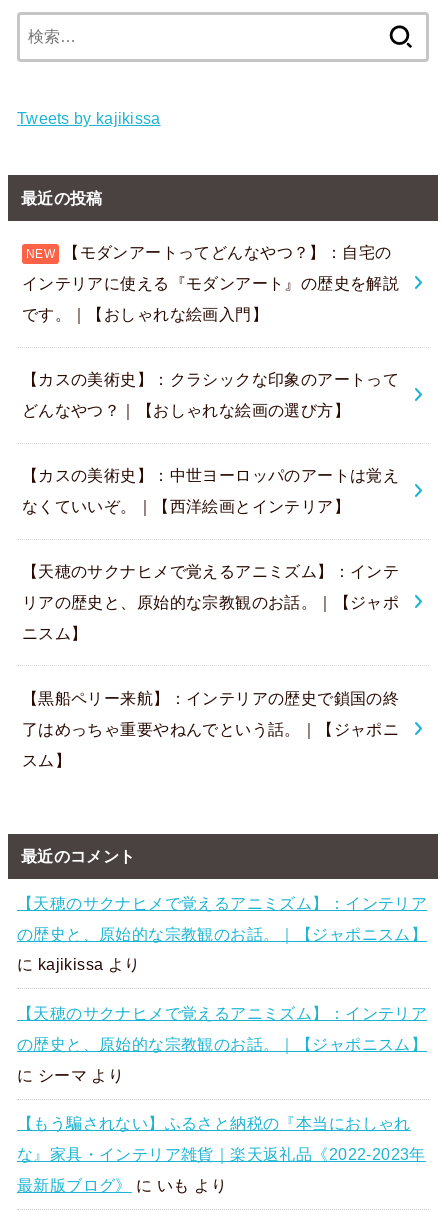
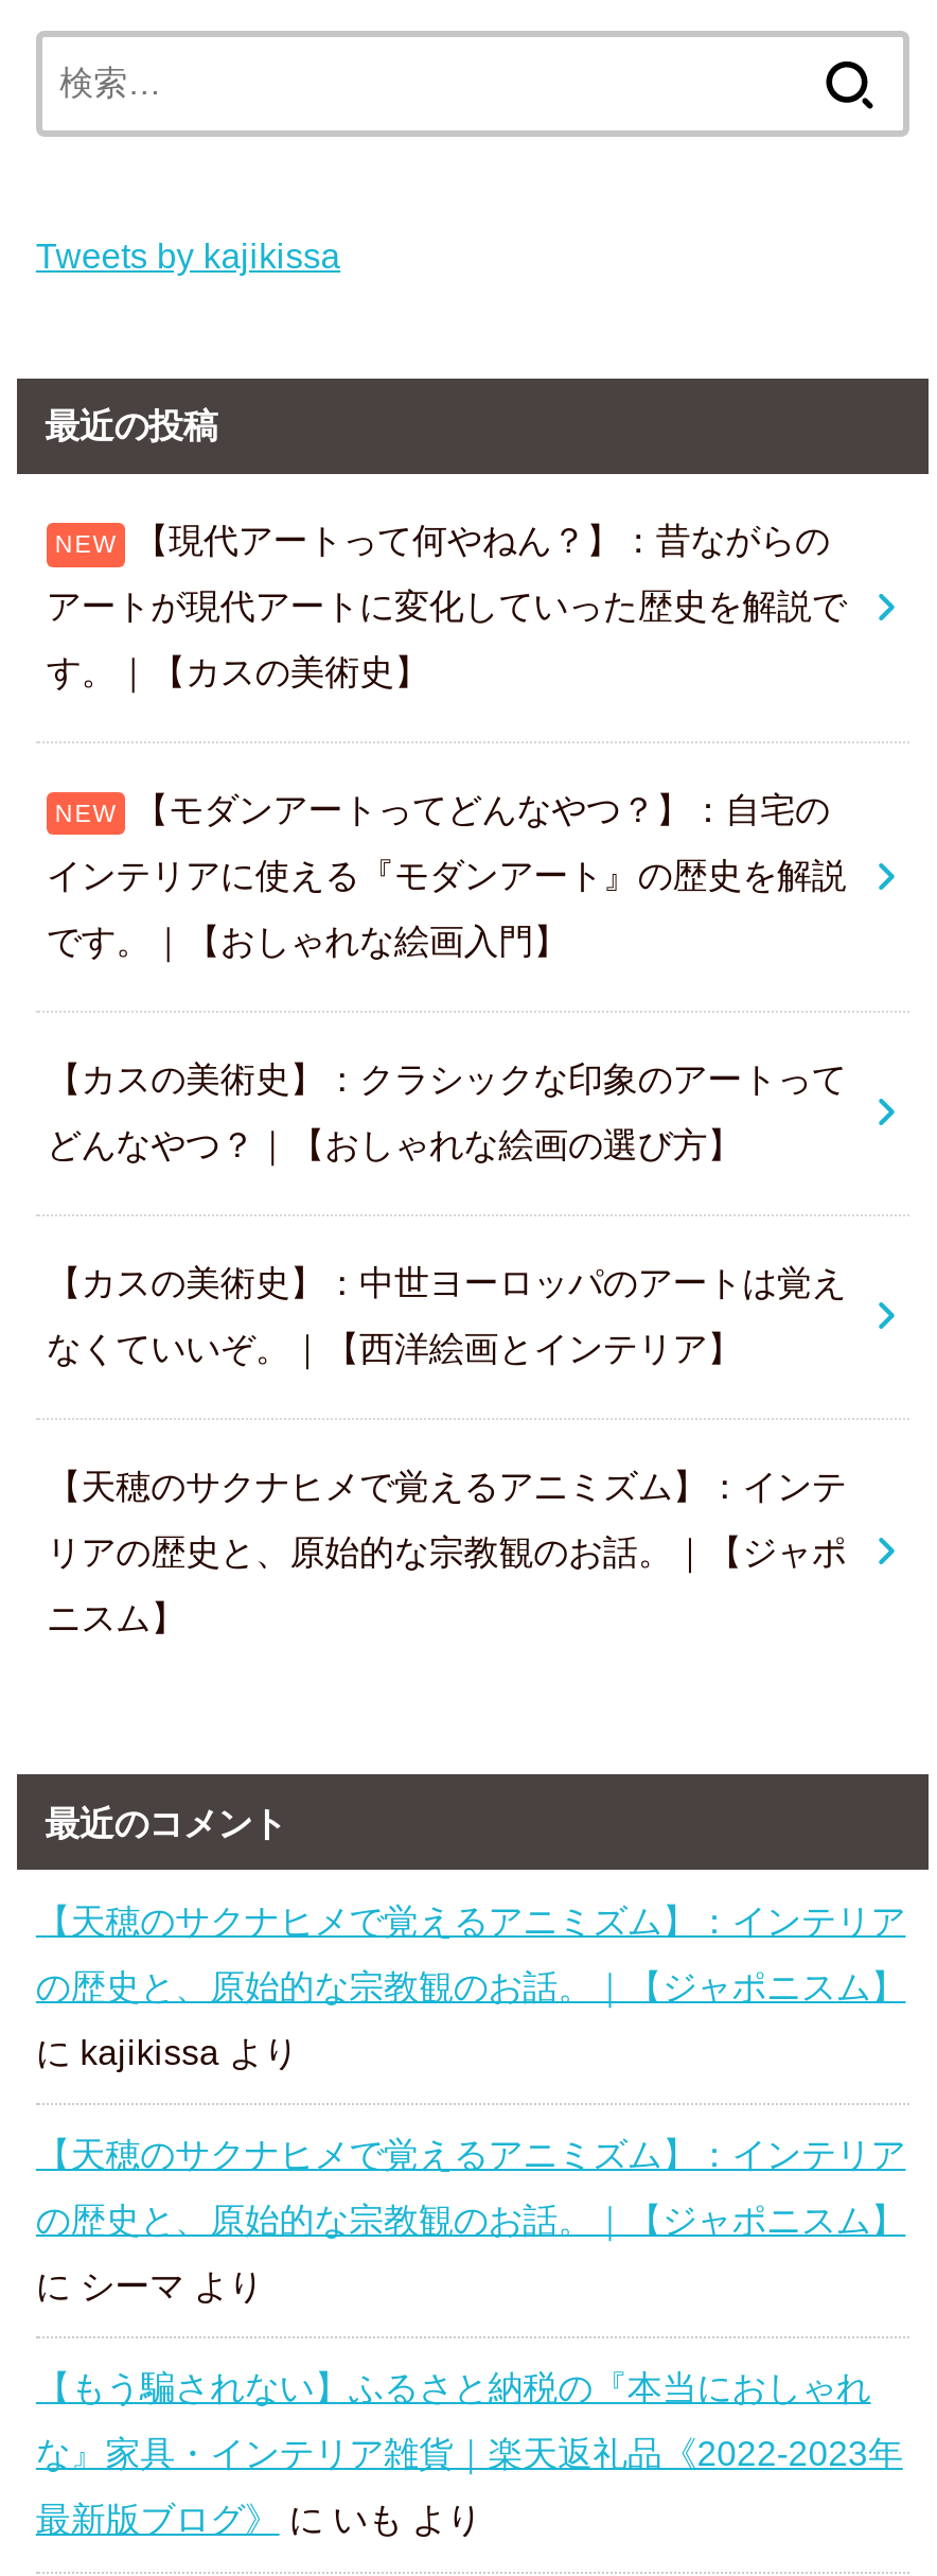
+ 【現代アートって何やねん？】：昔ながらの
+ アートが現代アートに変化していった歴史を解説で
+ す。｜【カスの美術史】

moved down: 【モダンアートってどんなやつ？】：自宅の | インテリアに使える『モダンアート』の歴史を解説 | です。｜【おしゃれな絵画入門】 | ... | リアの歴史と、原始的な宗教観のお話。｜【ジャポ | ニスム】

- 【黒船ペリー来航】：インテリアの歴史で鎖国の終
- 了はめっちゃ重要やねんでという話。｜【ジャポニ
- スム】
